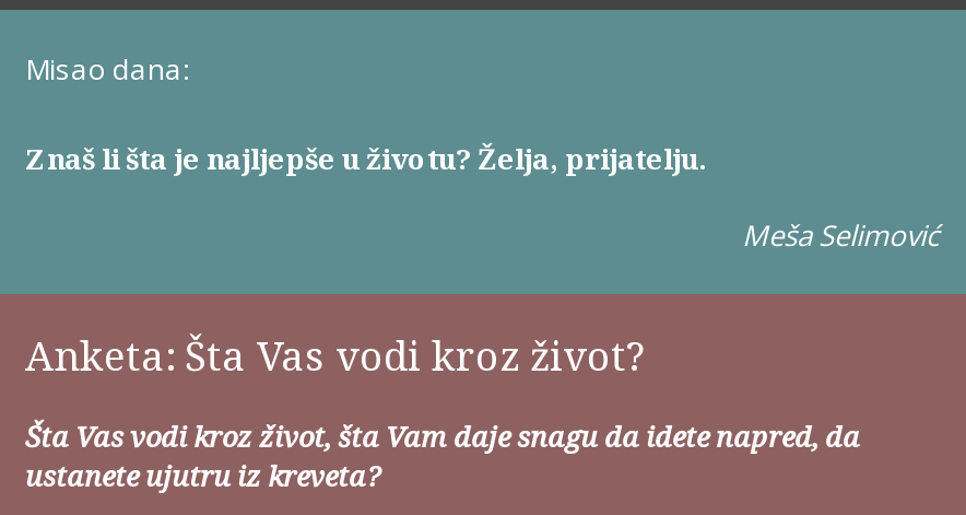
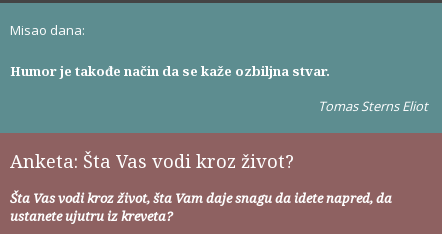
- Znaš li šta je najljepše u životu? Želja, prijatelju.
+ Humor je takođe način da se kaže ozbiljna stvar.

- Meša Selimović
+ Tomas Sterns Eliot
